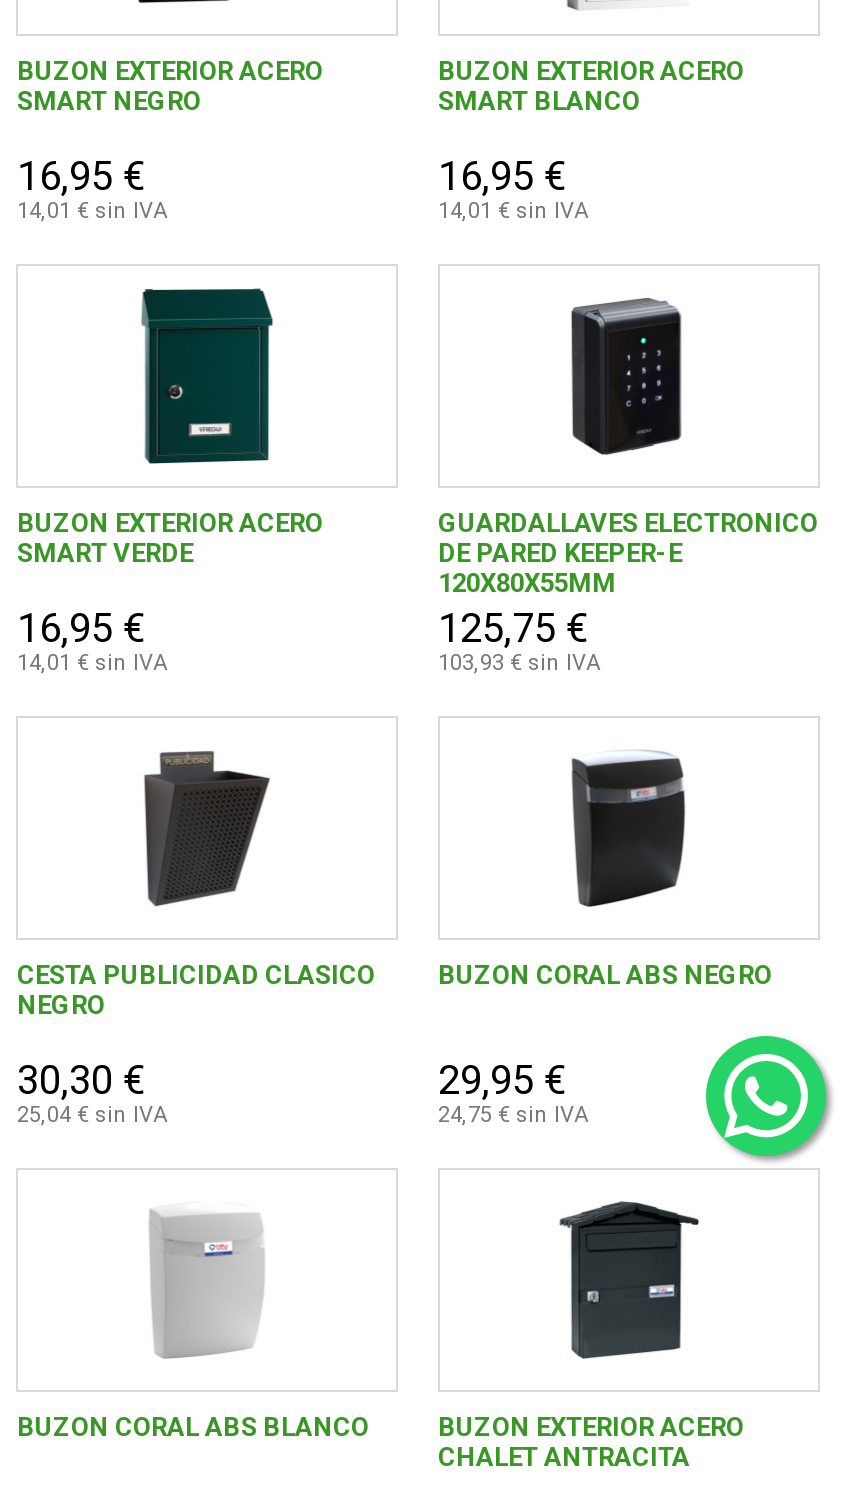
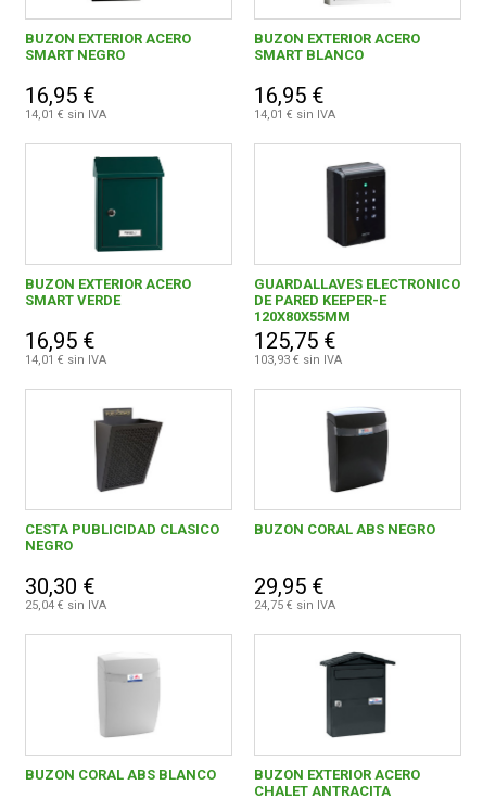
- [image]
